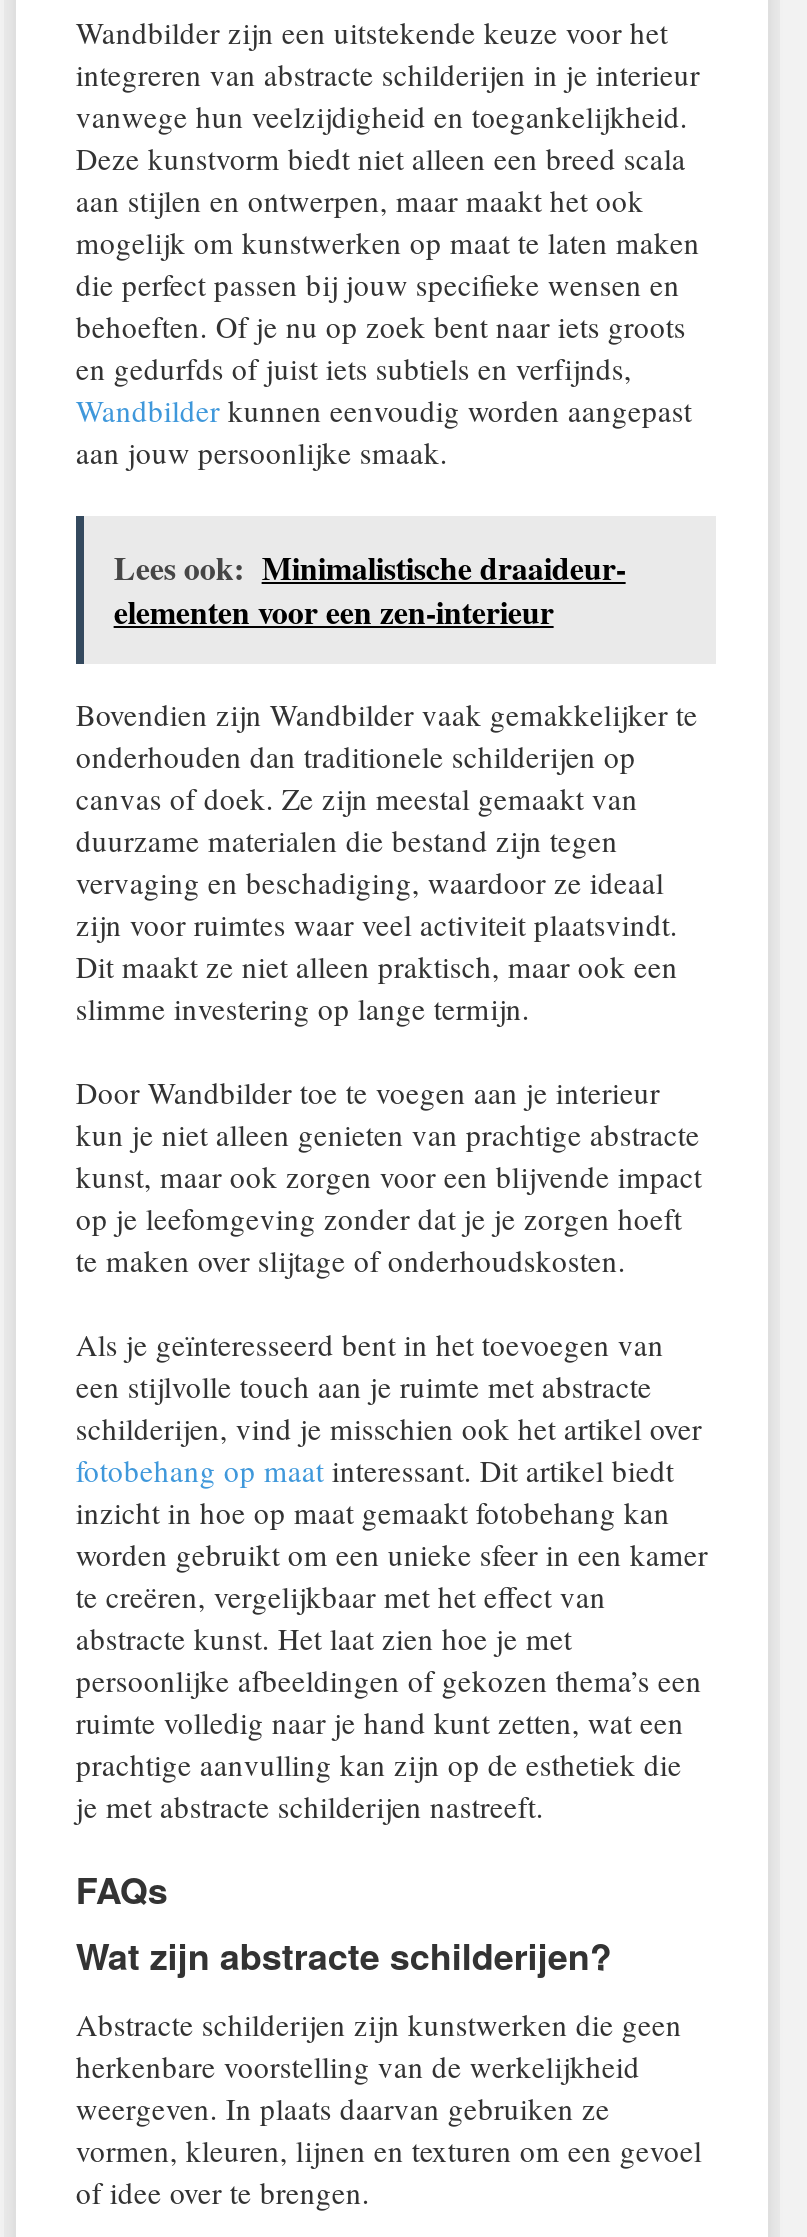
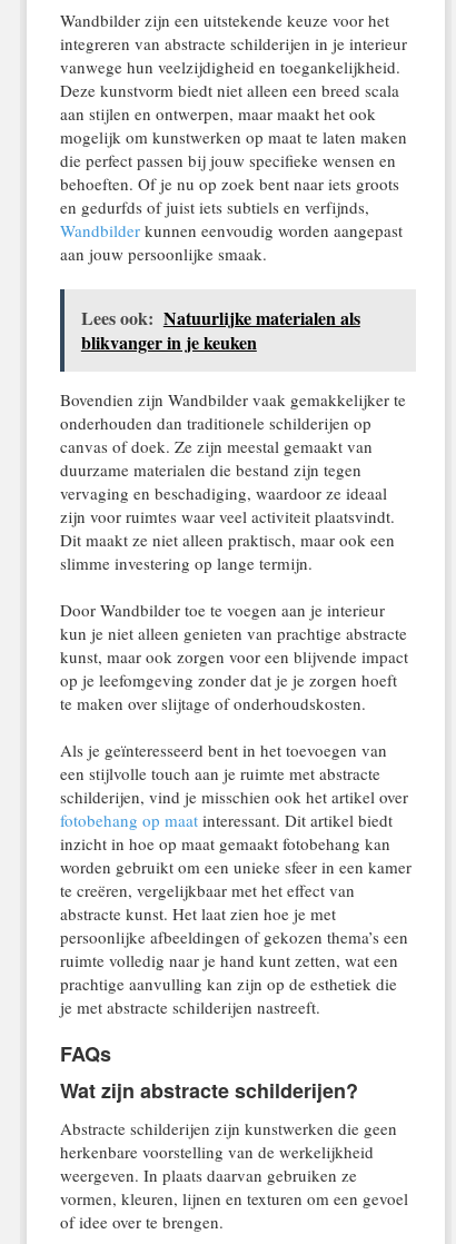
- Lees ook: Minimalistische draaideur-
- elementen voor een zen-interieur
+ Lees ook: Natuurlijke materialen als
+ blikvanger in je keuken
